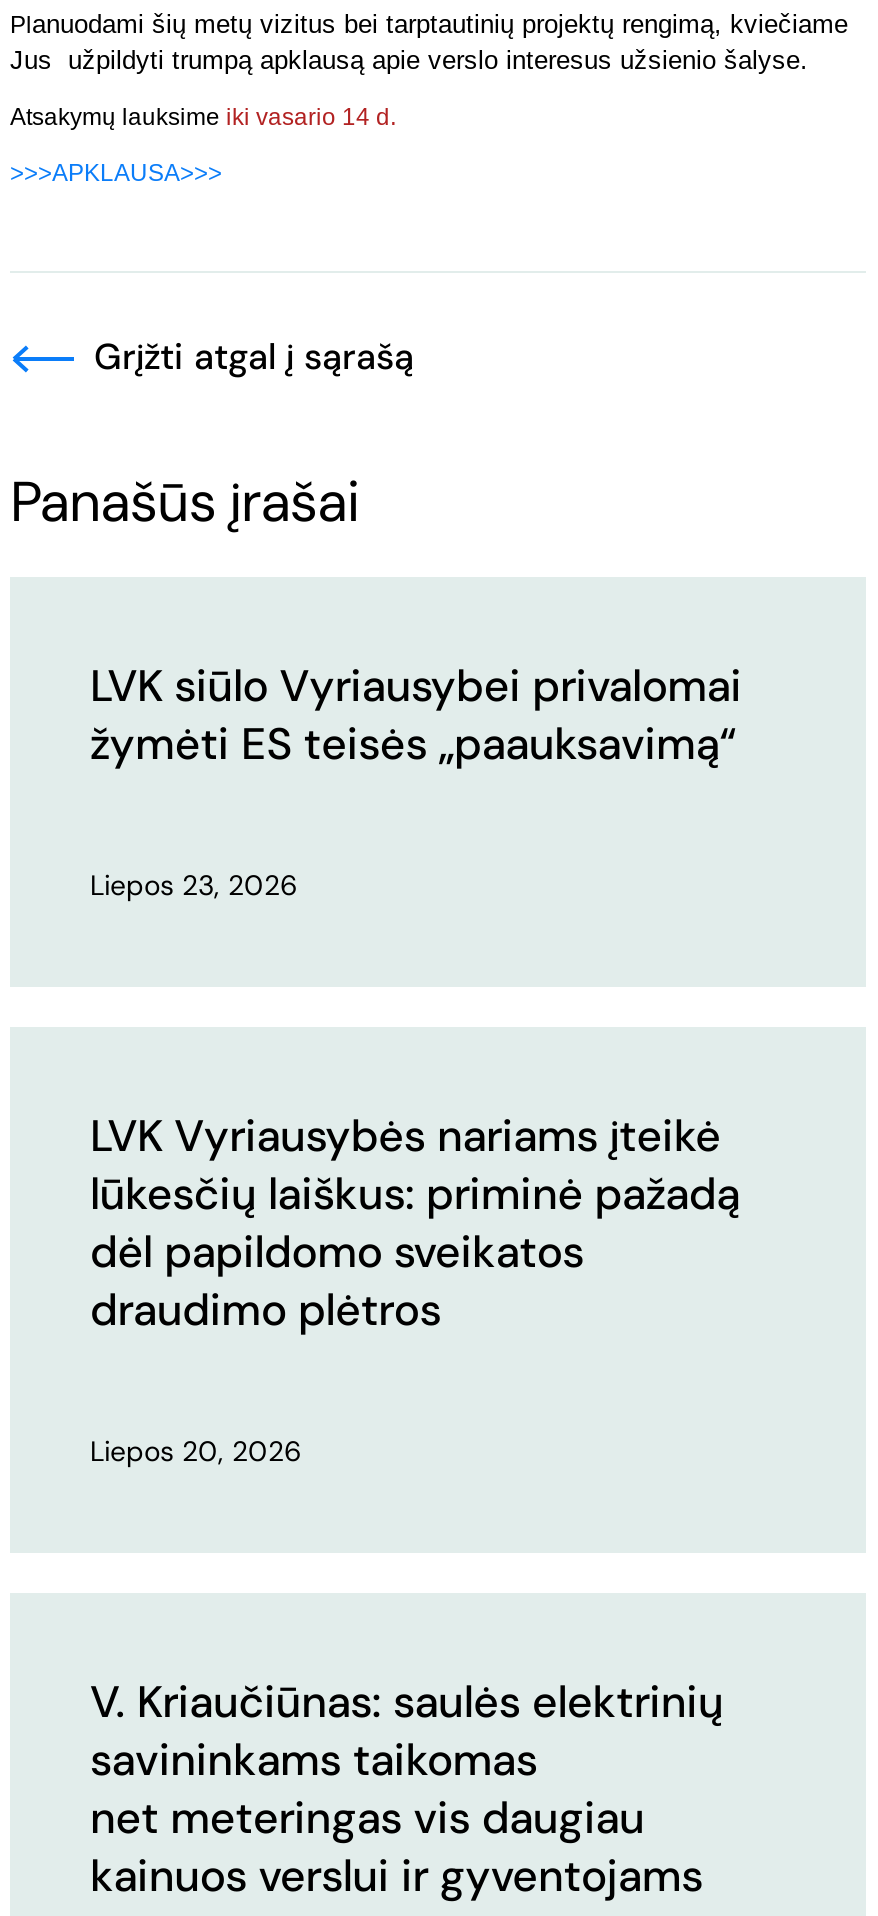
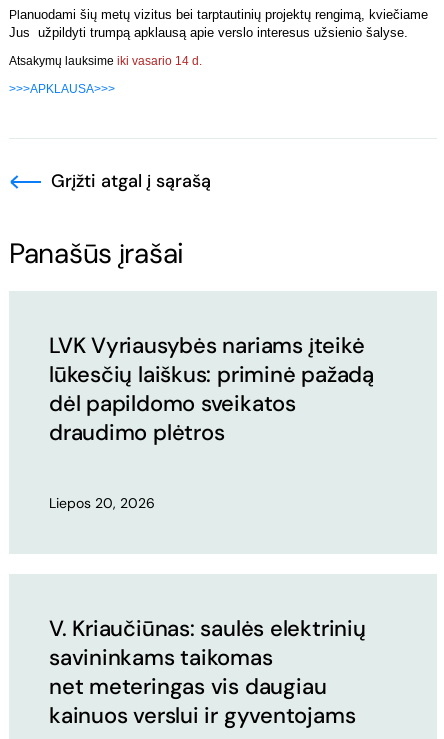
- LVK siūlo Vyriausybei privalomai
- žymėti ES teisės „paauksavimą“
- Liepos 23, 2026
